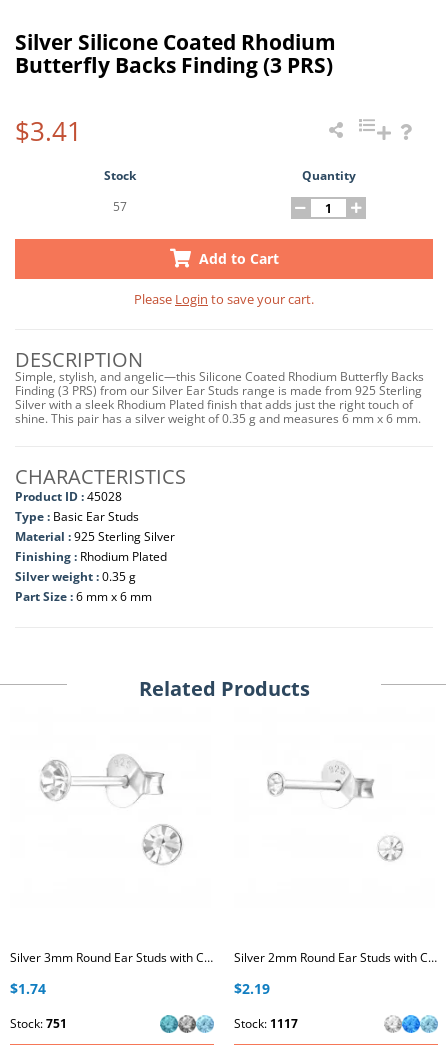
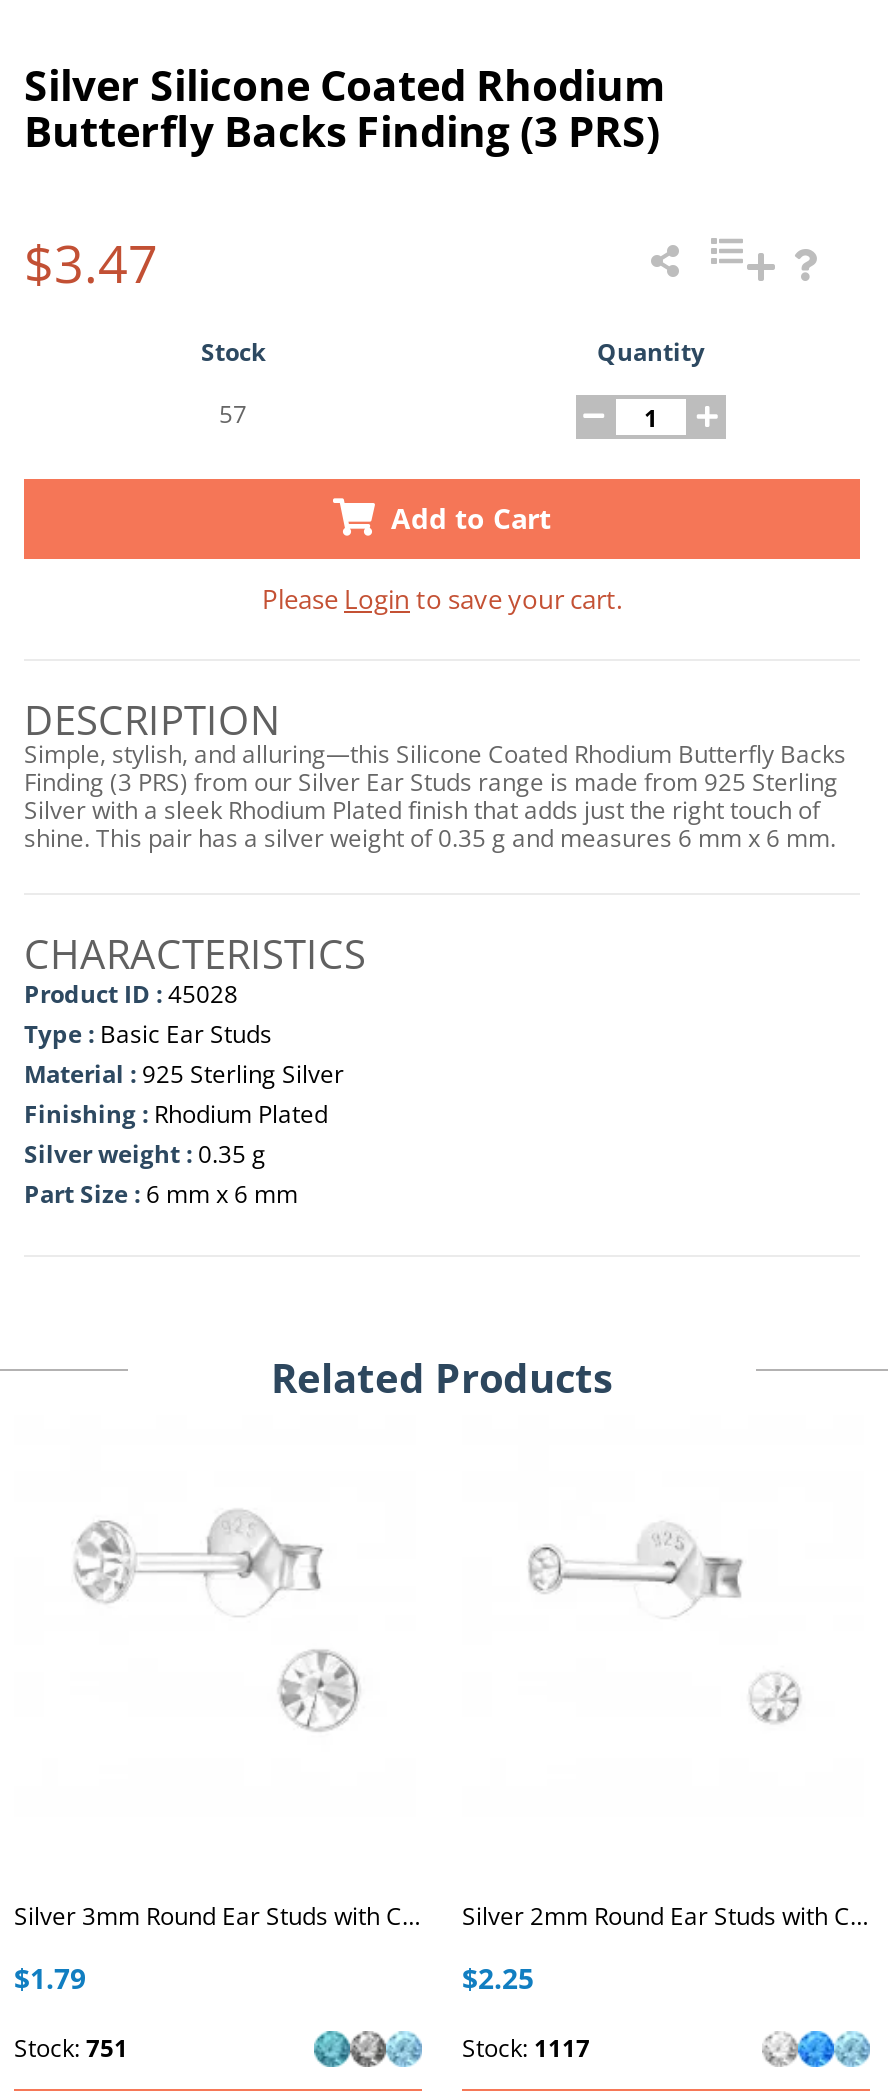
- $3.41
+ $3.47

- Simple, stylish, and angelic—this Silicone Coated Rhodium Butterfly Backs
+ Simple, stylish, and alluring—this Silicone Coated Rhodium Butterfly Backs

- $1.74
+ $1.79

- $2.19
+ $2.25
